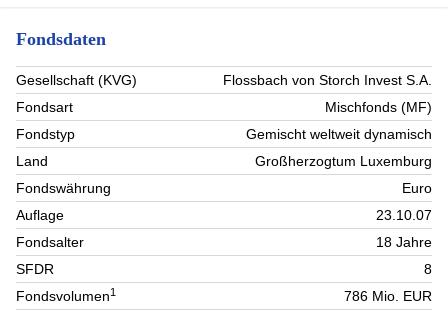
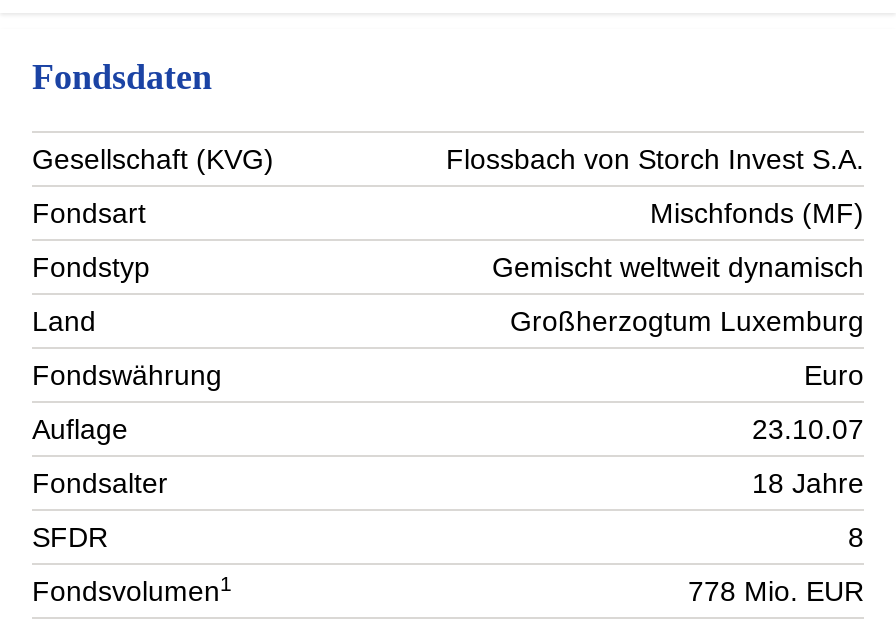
- 786 Mio. EUR
+ 778 Mio. EUR
